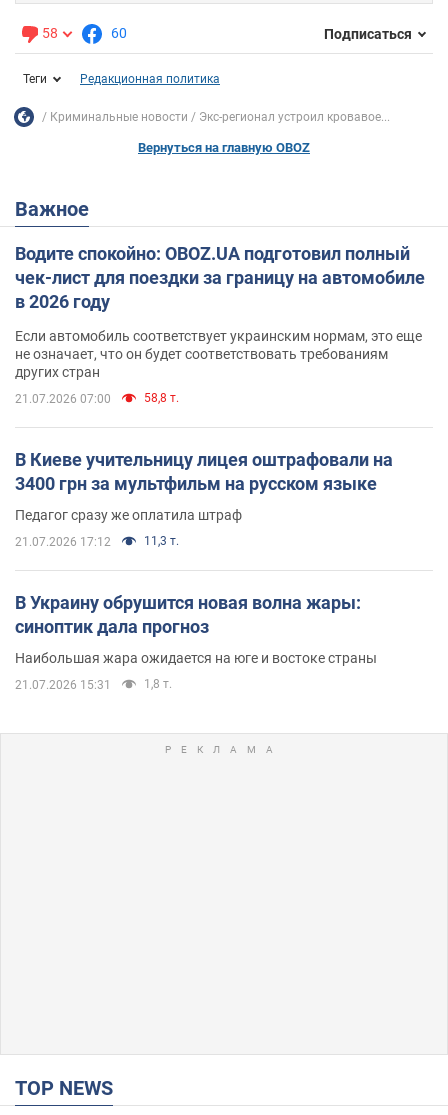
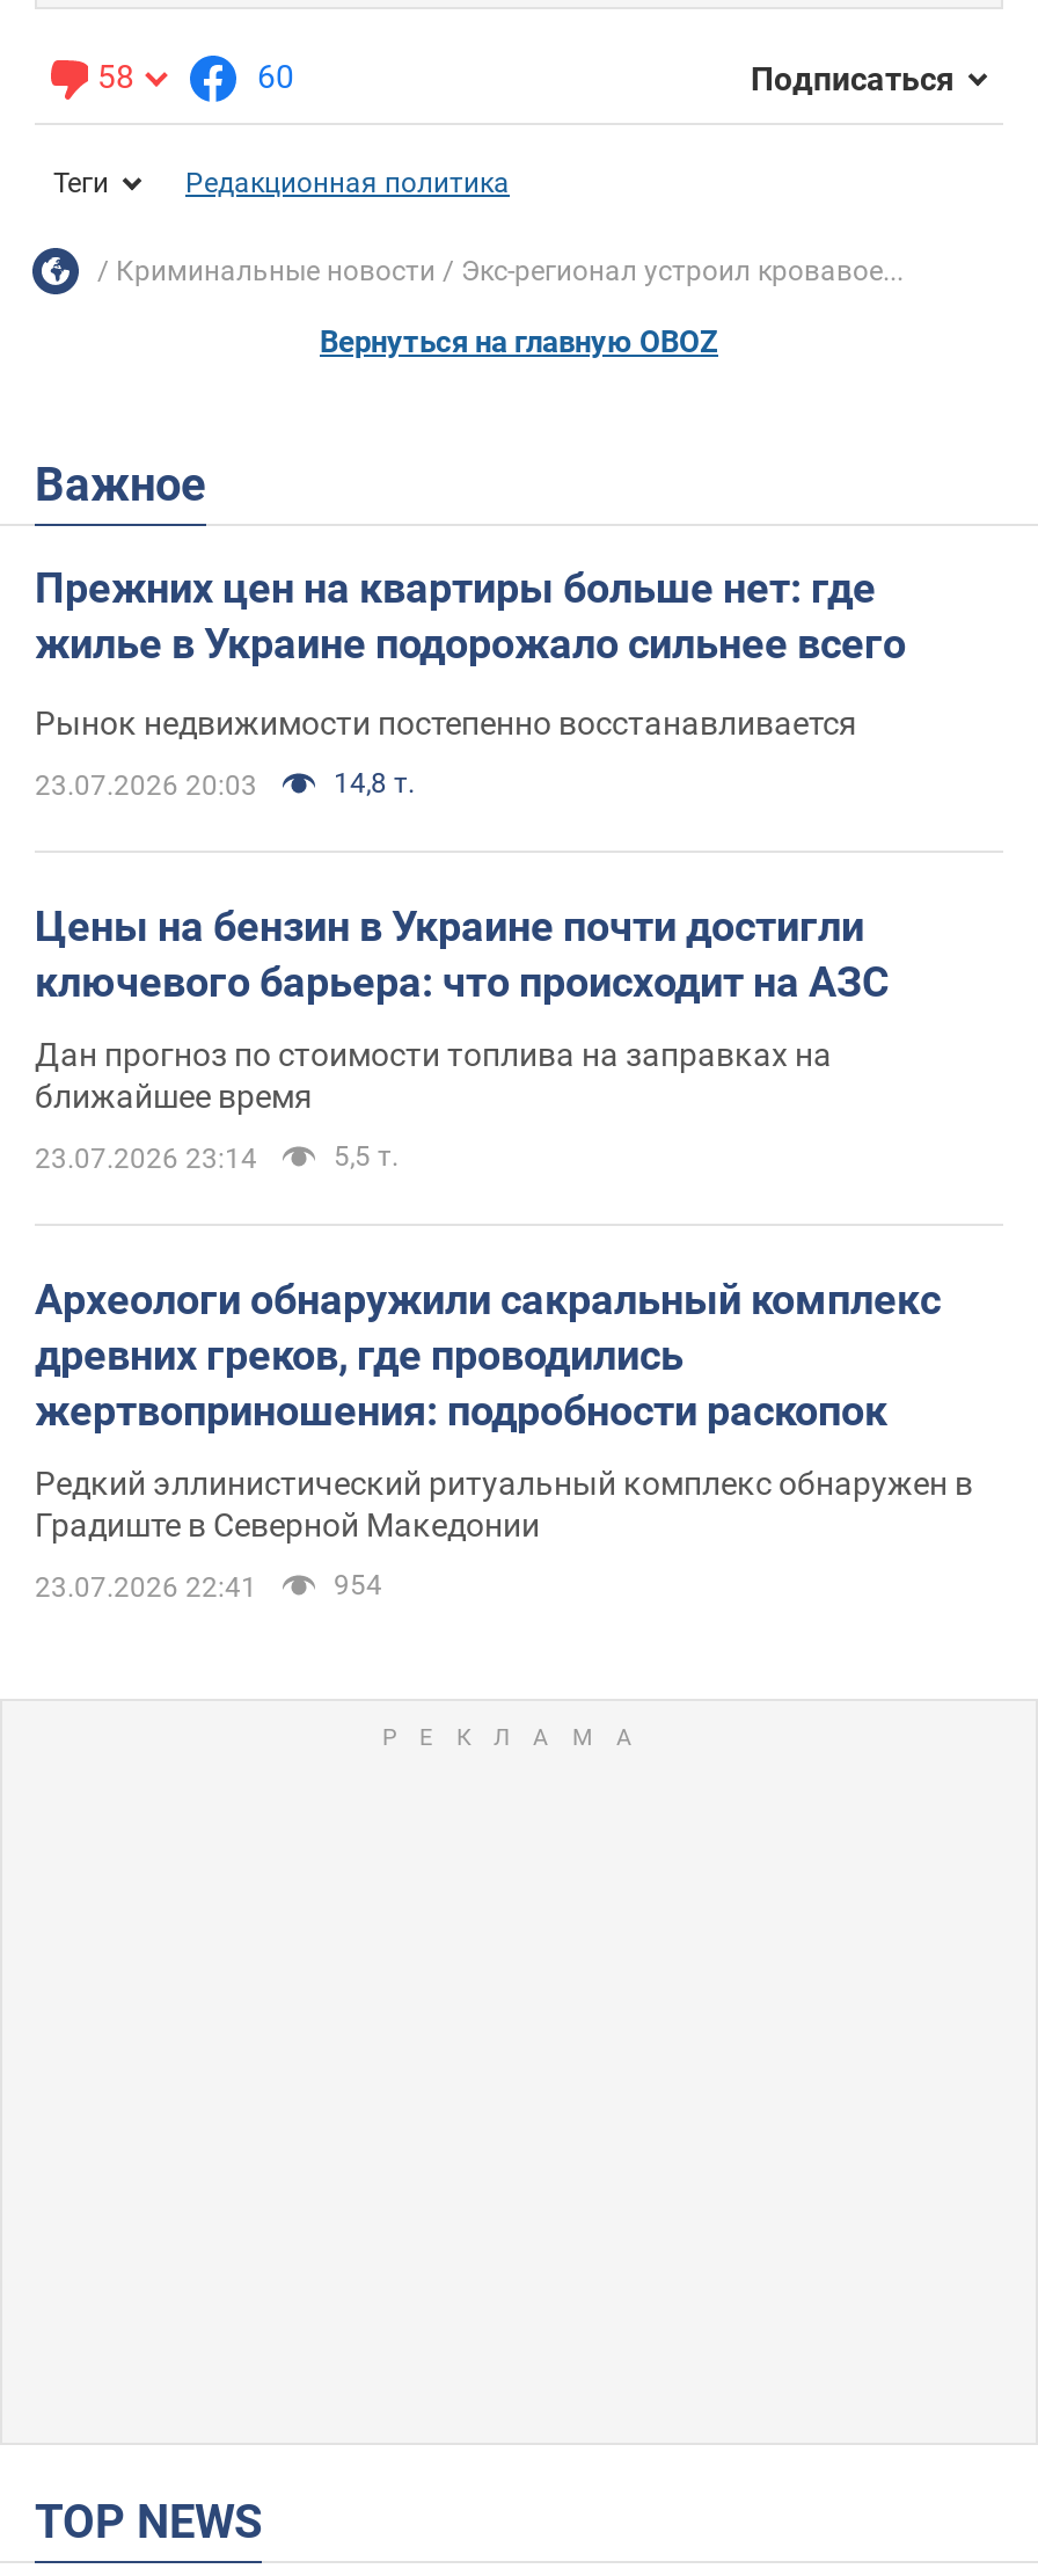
- Водите спокойно: OBOZ.UA подготовил полный
- чек-лист для поездки за границу на автомобиле
- в 2026 году
+ Прежних цен на квартиры больше нет: где
+ жилье в Украине подорожало сильнее всего

- Если автомобиль соответствует украинским нормам, это еще
- не означает, что он будет соответствовать требованиям
- других стран
+ Рынок недвижимости постепенно восстанавливается

- 21.07.2026 07:00
- 58,8 т.
+ 23.07.2026 20:03
+ 14,8 т.

- В Киеве учительницу лицея оштрафовали на
- 3400 грн за мультфильм на русском языке
+ Цены на бензин в Украине почти достигли
+ ключевого барьера: что происходит на АЗС

- Педагог сразу же оплатила штраф
+ Дан прогноз по стоимости топлива на заправках на
+ ближайшее время

- 21.07.2026 17:12
- 11,3 т.
+ 23.07.2026 23:14
+ 5,5 т.

- В Украину обрушится новая волна жары:
- синоптик дала прогноз
+ Археологи обнаружили сакральный комплекс
+ древних греков, где проводились
+ жертвоприношения: подробности раскопок

- Наибольшая жара ожидается на юге и востоке страны
+ Редкий эллинистический ритуальный комплекс обнаружен в
+ Градиште в Северной Македонии

- 21.07.2026 15:31
- 1,8 т.
+ 23.07.2026 22:41
+ 954
